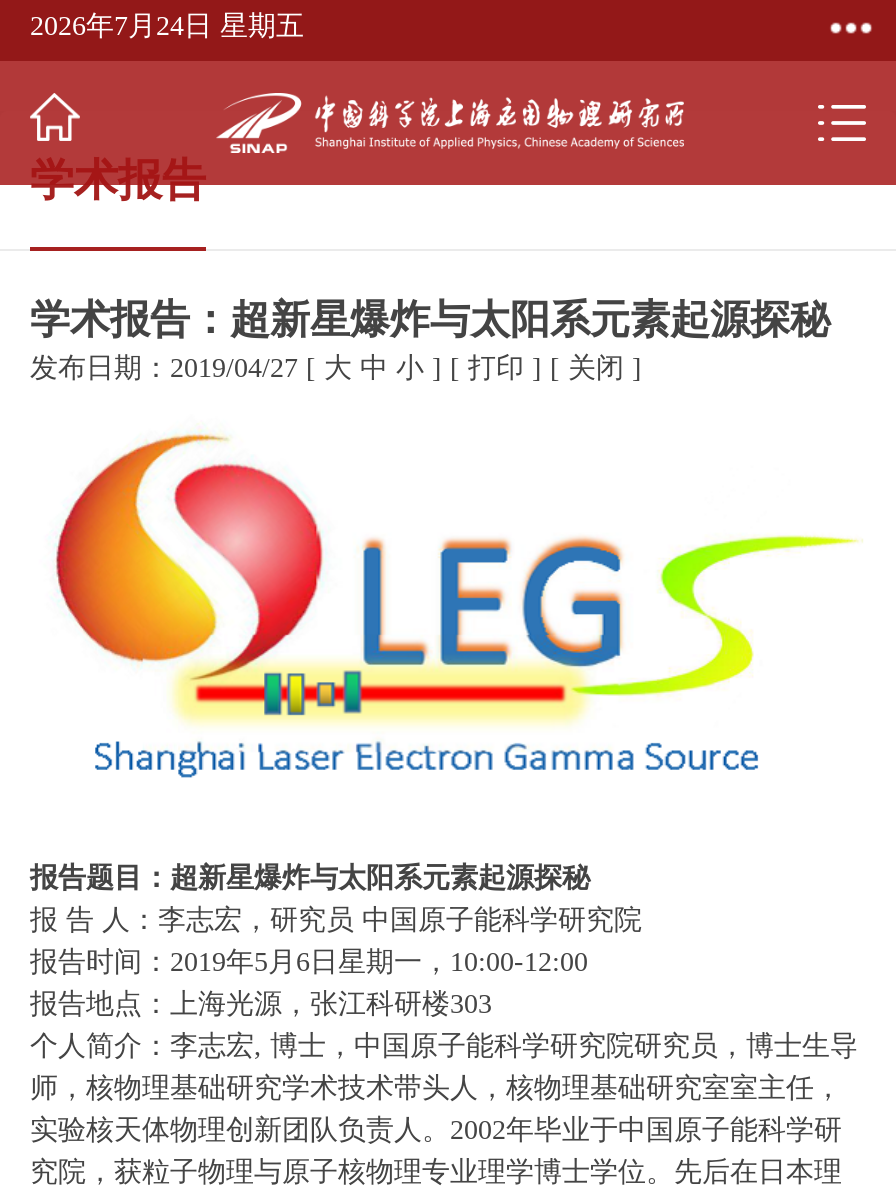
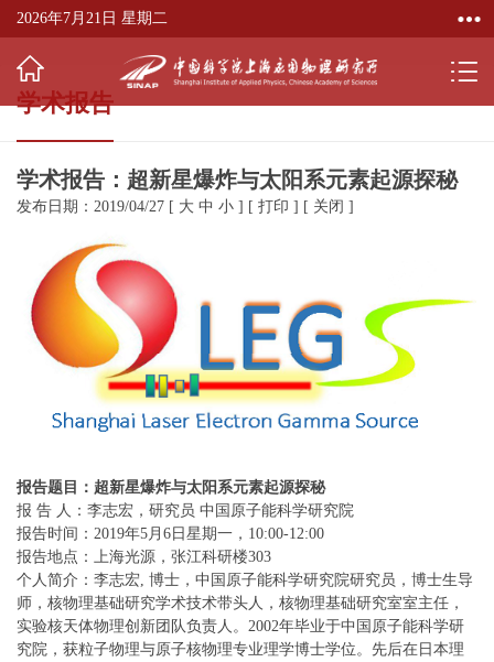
- 2026年7月24日 星期五
+ 2026年7月21日 星期二
